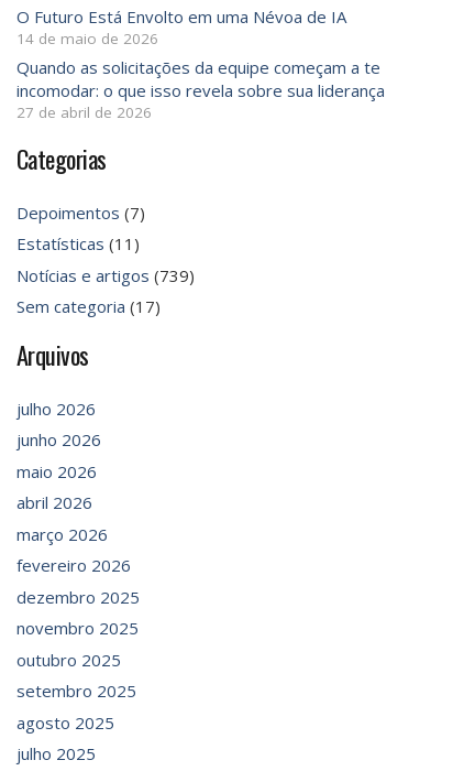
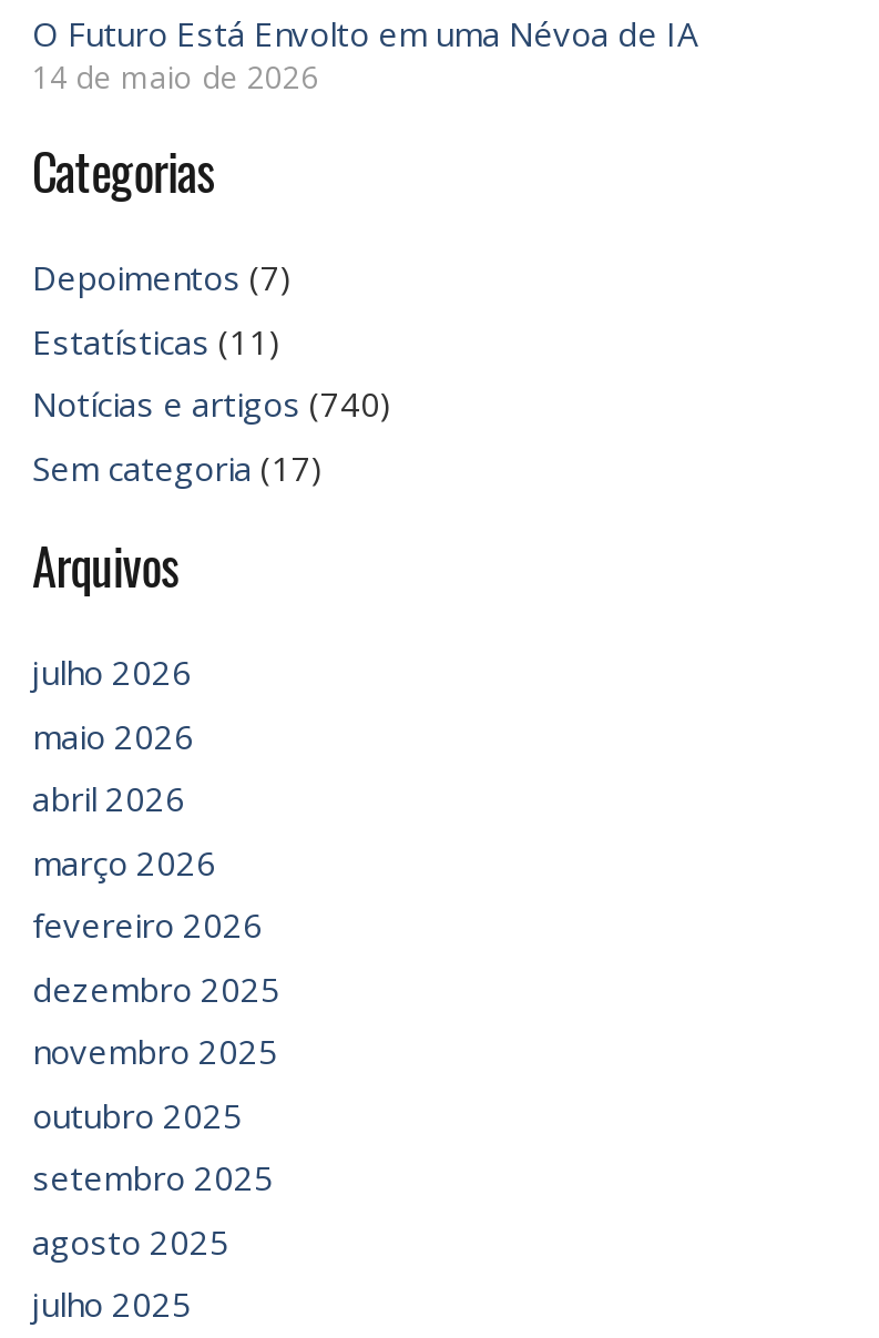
- Quando as solicitações da equipe começam a te
- incomodar: o que isso revela sobre sua liderança
- 27 de abril de 2026

- Notícias e artigos (739)
+ Notícias e artigos (740)

- junho 2026
